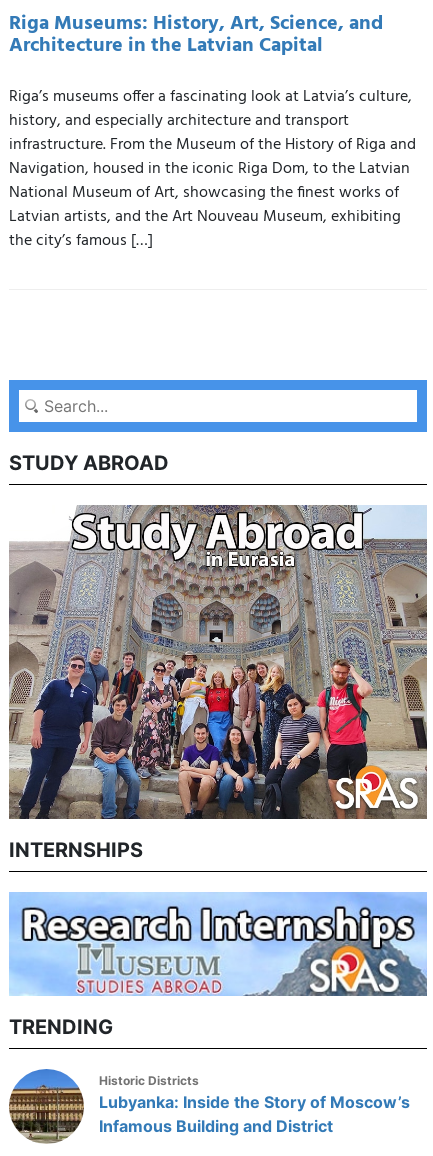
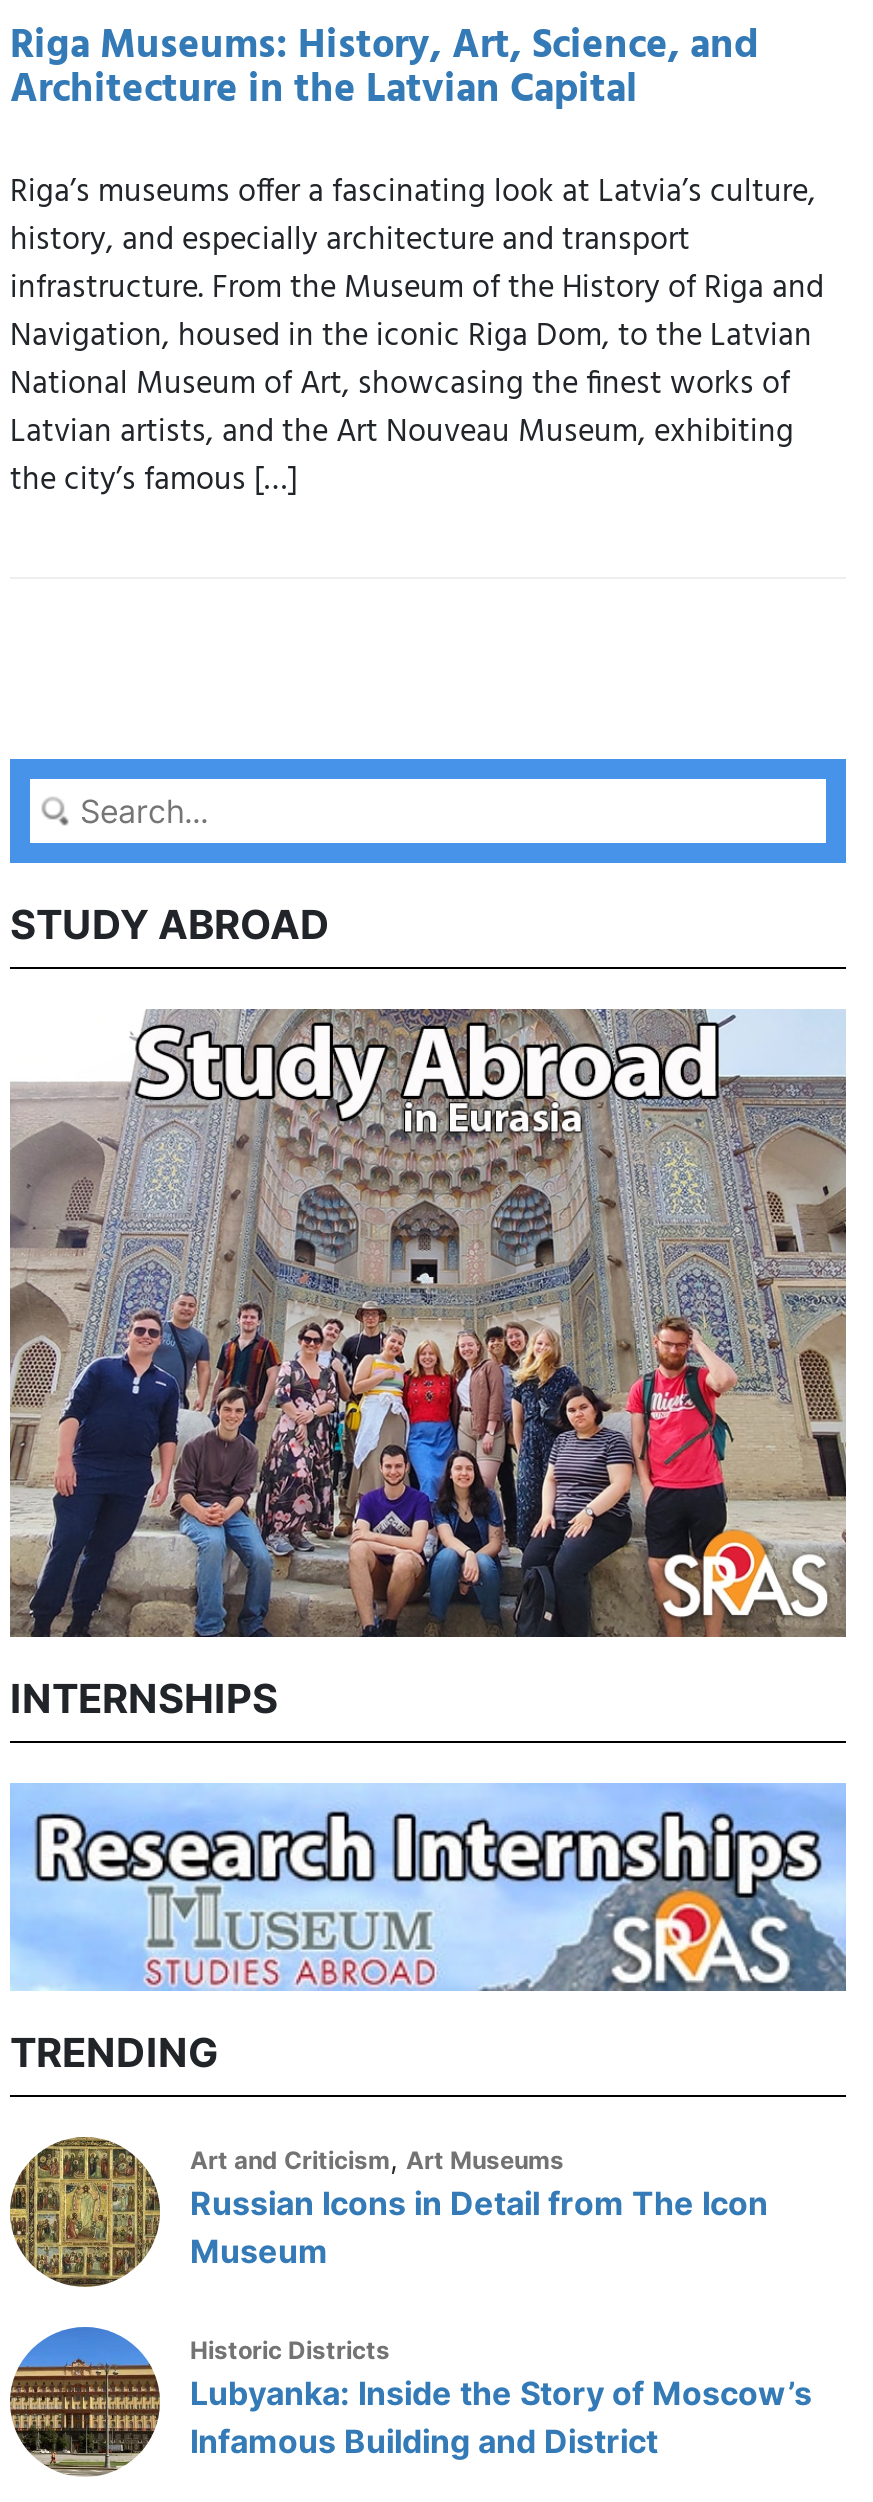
+ [image]
+ Art and Criticism, Art Museums
+ Russian Icons in Detail from The Icon
+ Museum
